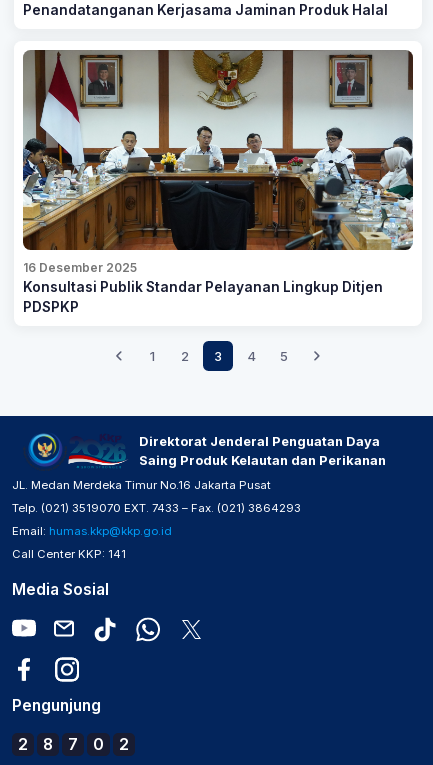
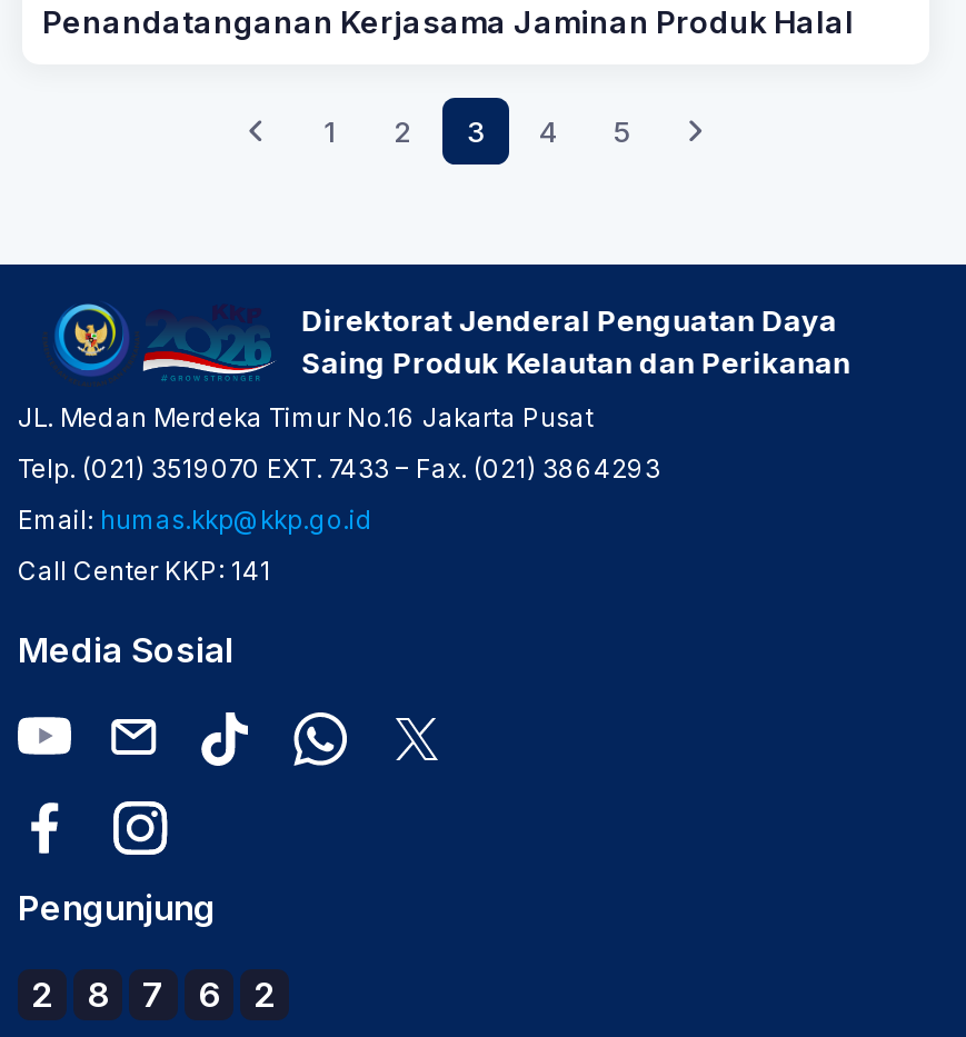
- [image]
- 16 Desember 2025
- Konsultasi Publik Standar Pelayanan Lingkup Ditjen
- PDSPKP

- 2 8 7 0 2
+ 2 8 7 6 2
